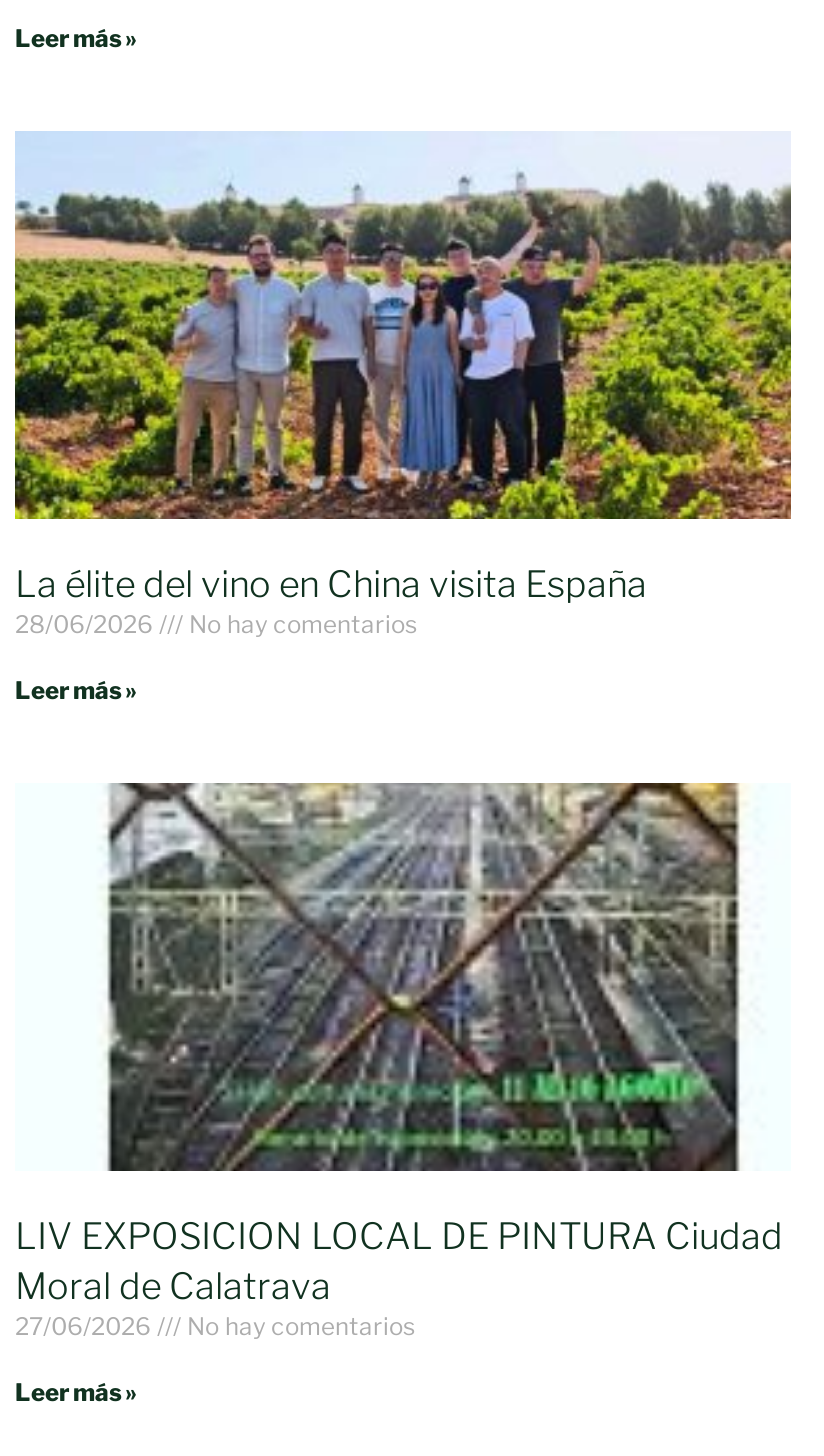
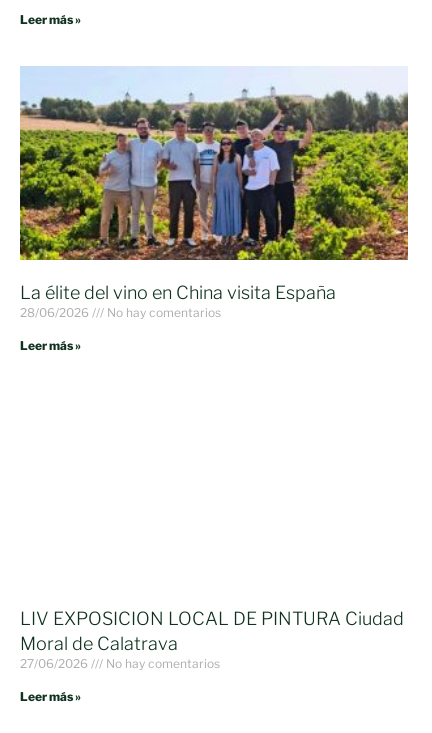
- [image]
